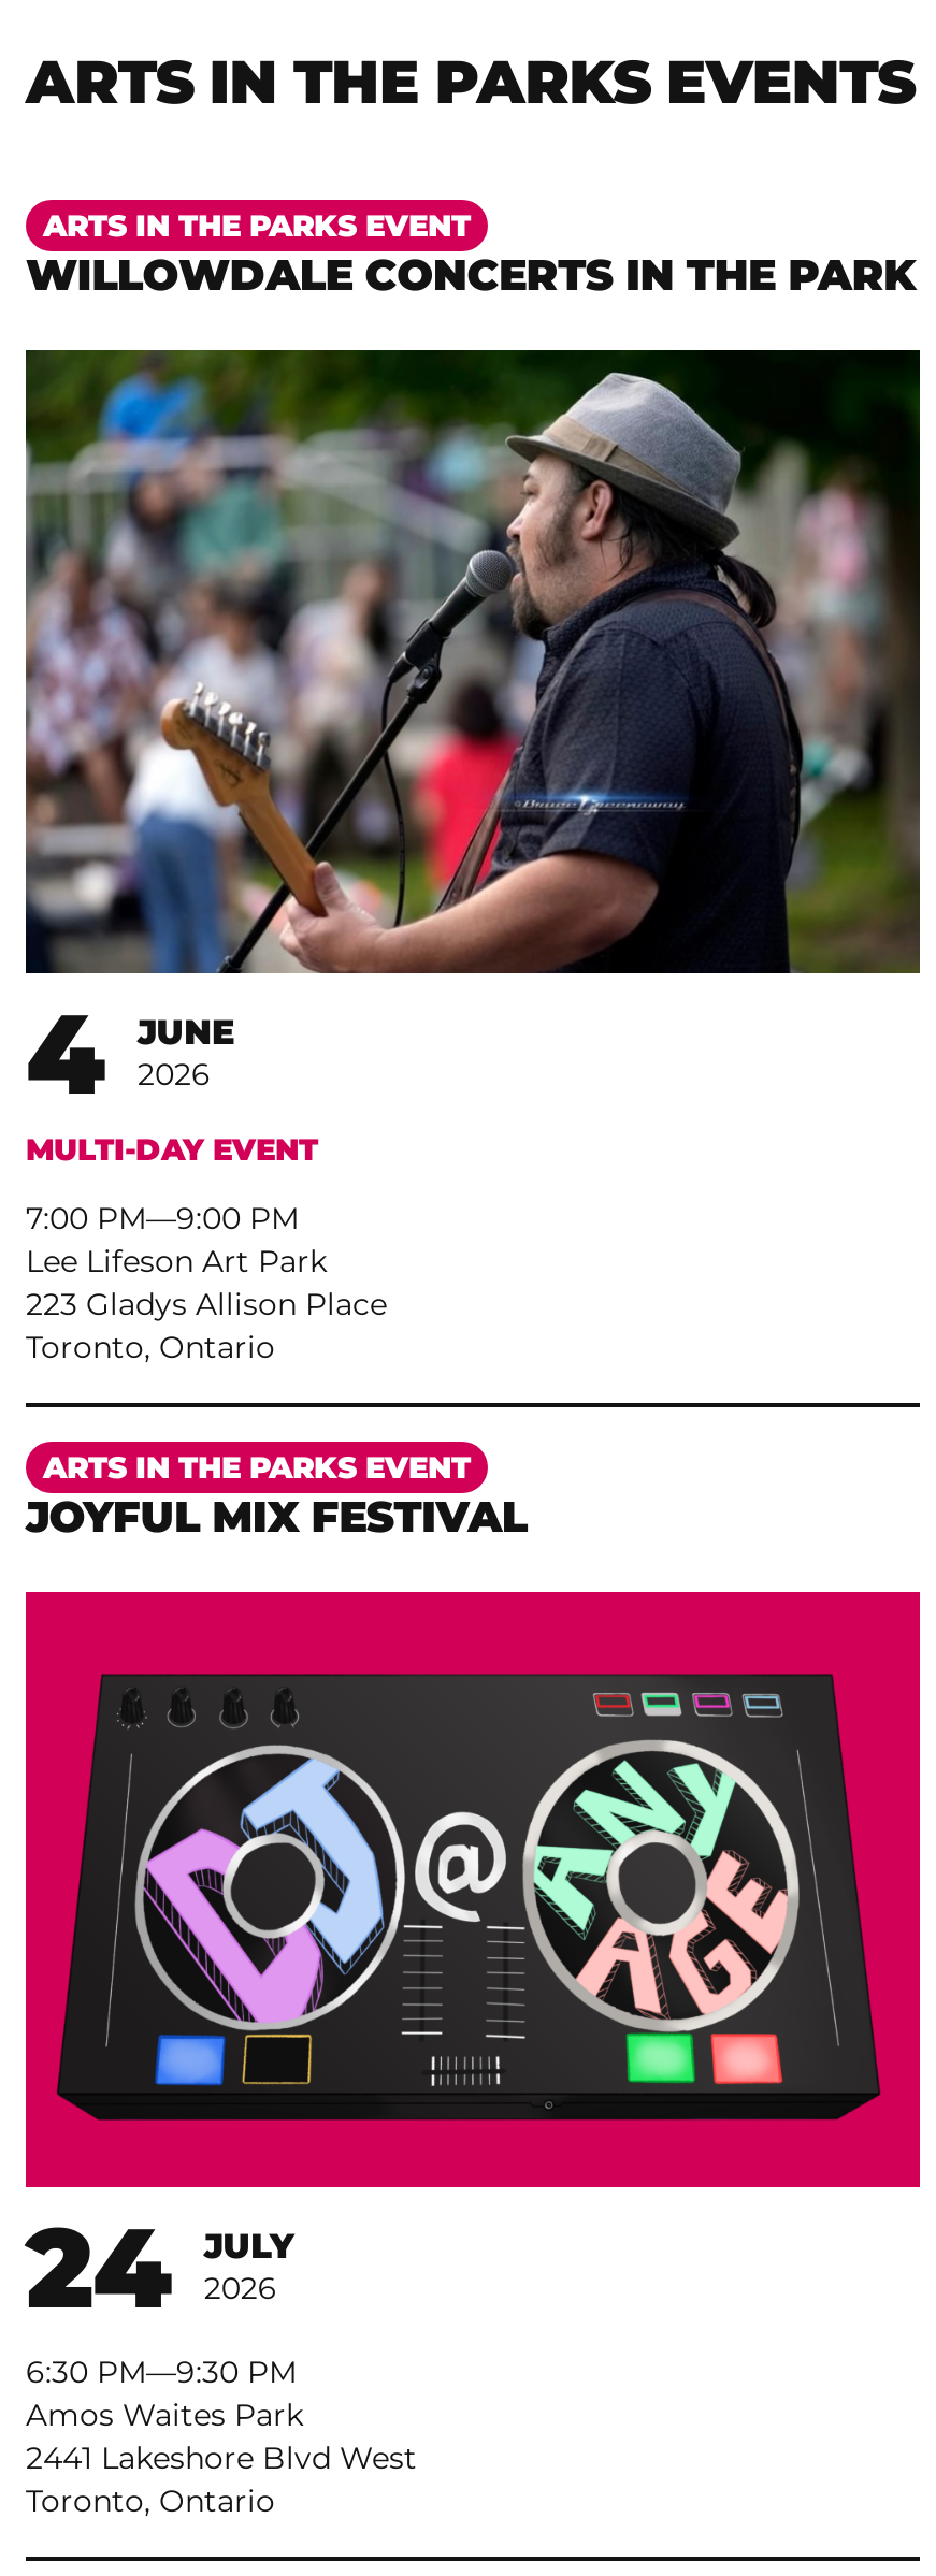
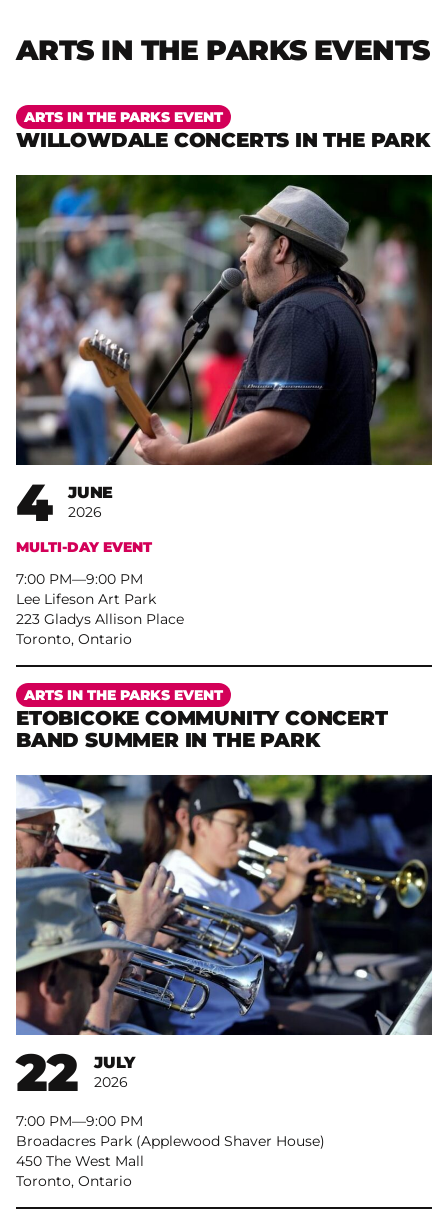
- JOYFUL MIX FESTIVAL
+ ETOBICOKE COMMUNITY CONCERT
+ BAND SUMMER IN THE PARK

- [image]
- 24 JULY 2026
+ [image]
+ 22 JULY 2026

- 6:30 PM– 9:30 PM
- Amos Waites Park
- 2441 Lakeshore Blvd West
+ 7:00 PM– 9:00 PM
+ Broadacres Park (Applewood Shaver House)
+ 450 The West Mall
